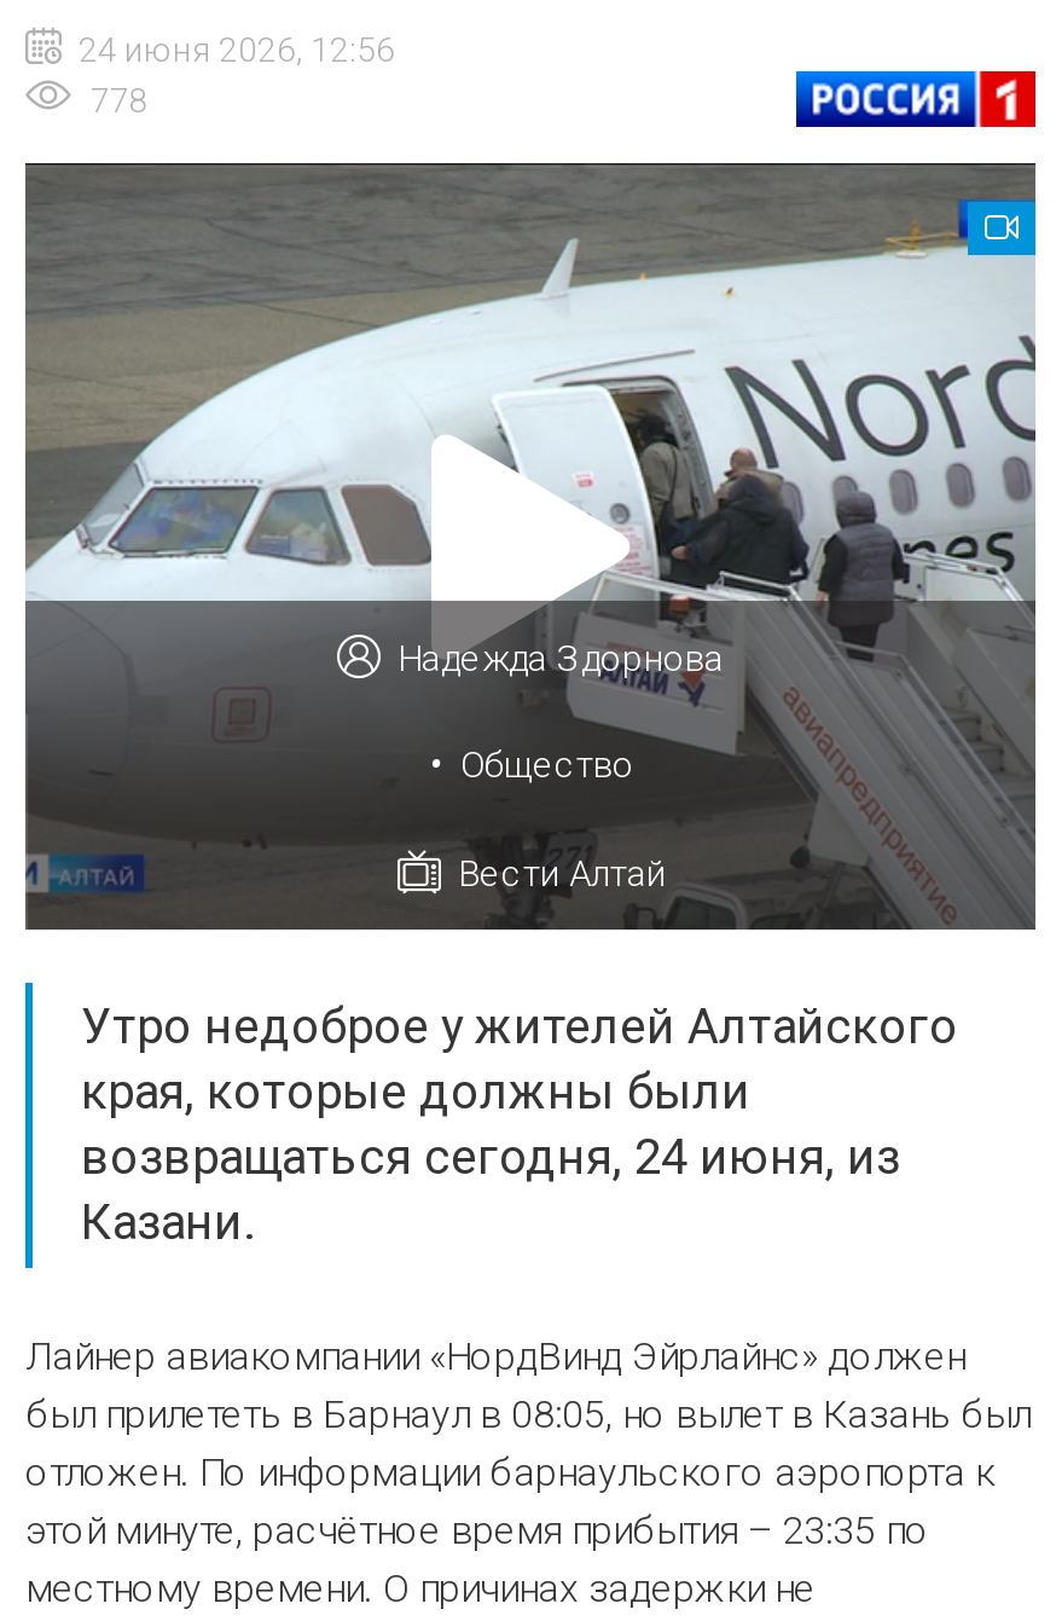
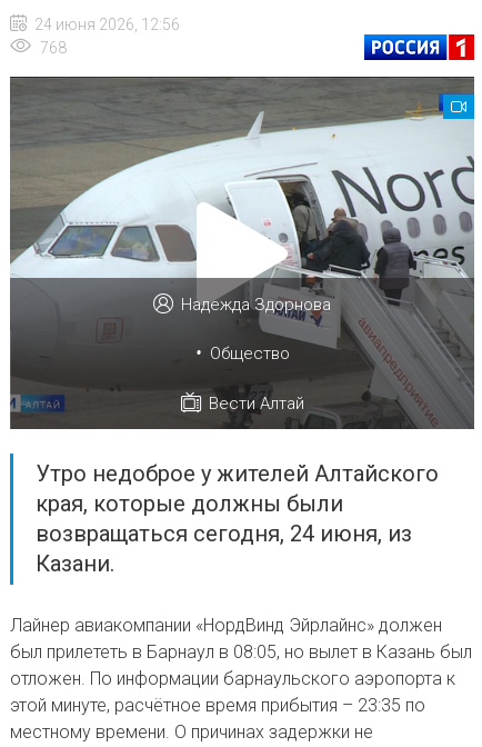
- 778
+ 768
